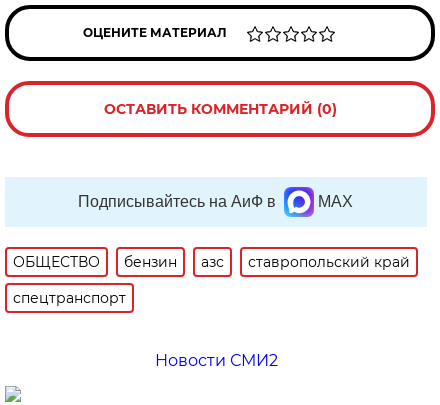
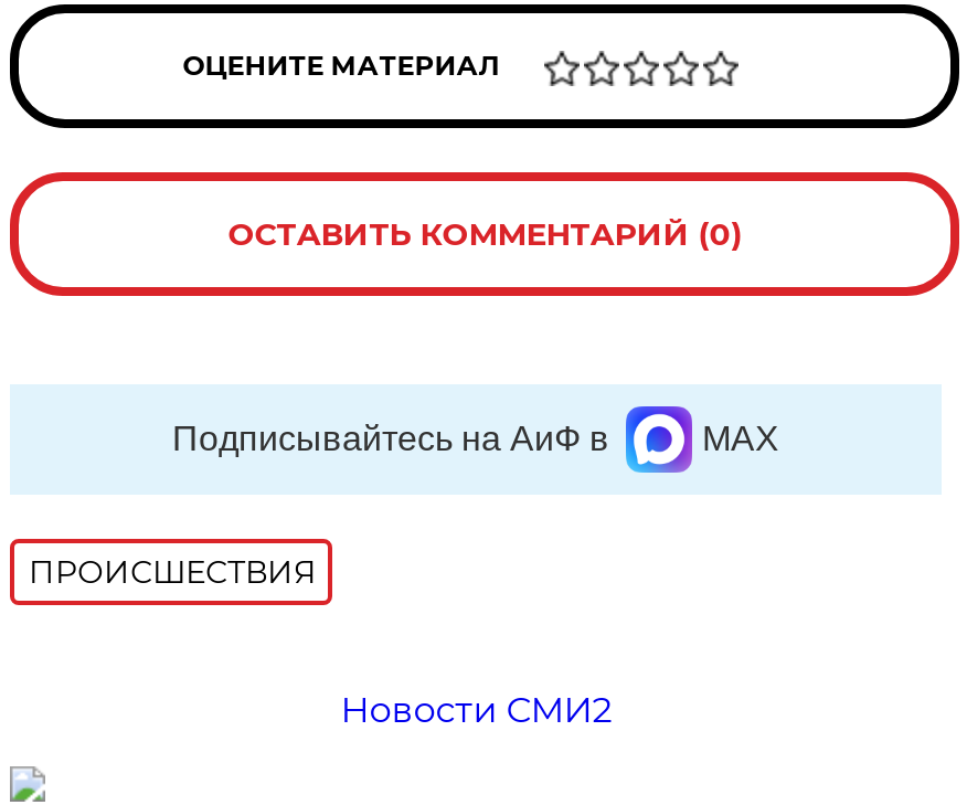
- ОБЩЕСТВО
- бензин
- азс
- ставропольский край
- спецтранспорт
+ ПРОИСШЕСТВИЯ
